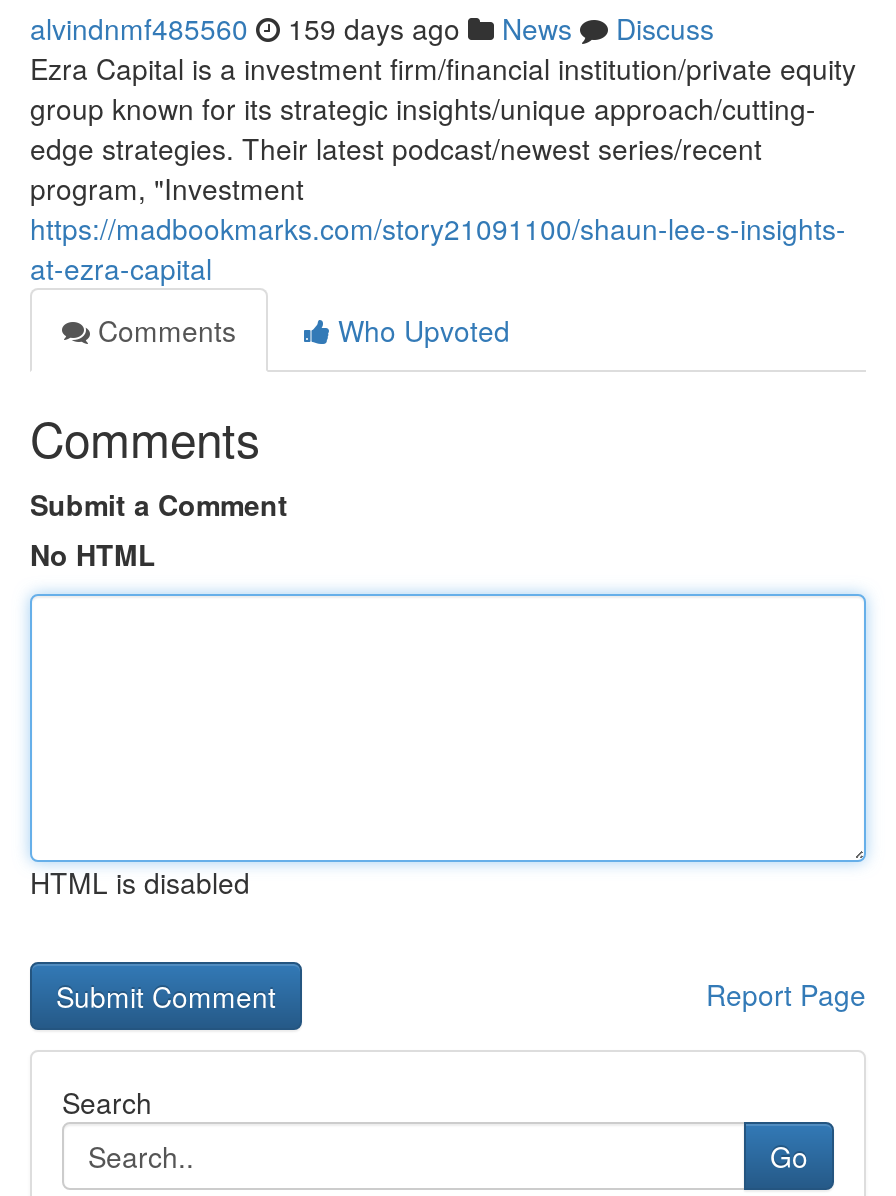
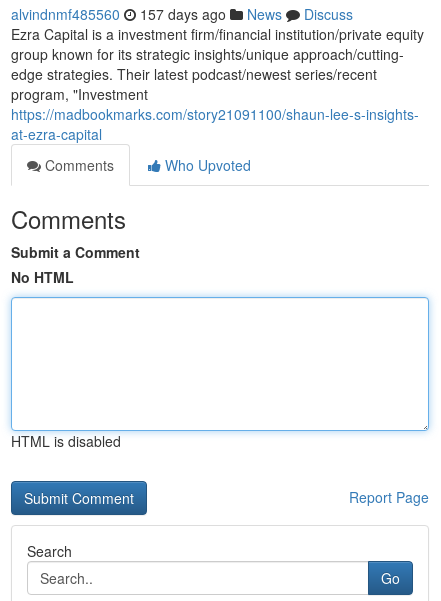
- alvindnmf485560 159 days ago News Discuss
+ alvindnmf485560 157 days ago News Discuss
